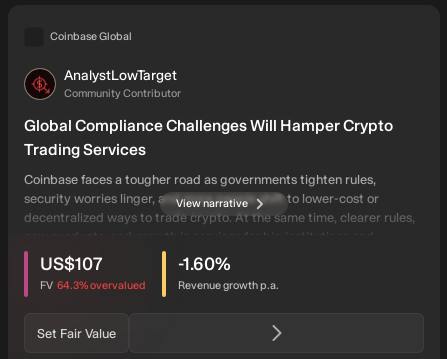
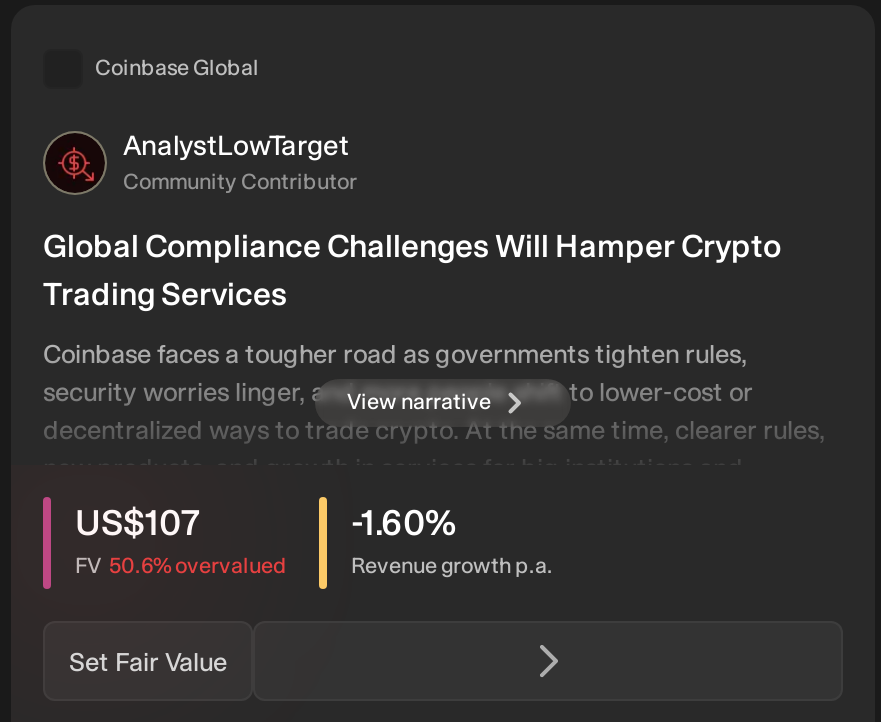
- FV 64.3% overvalued
+ FV 50.6% overvalued
